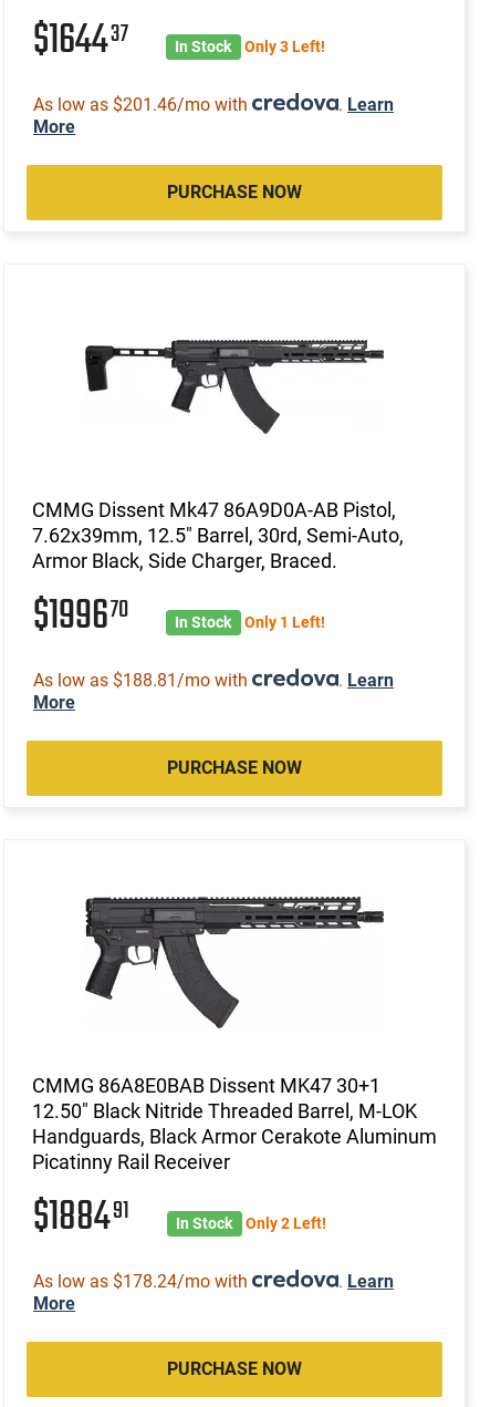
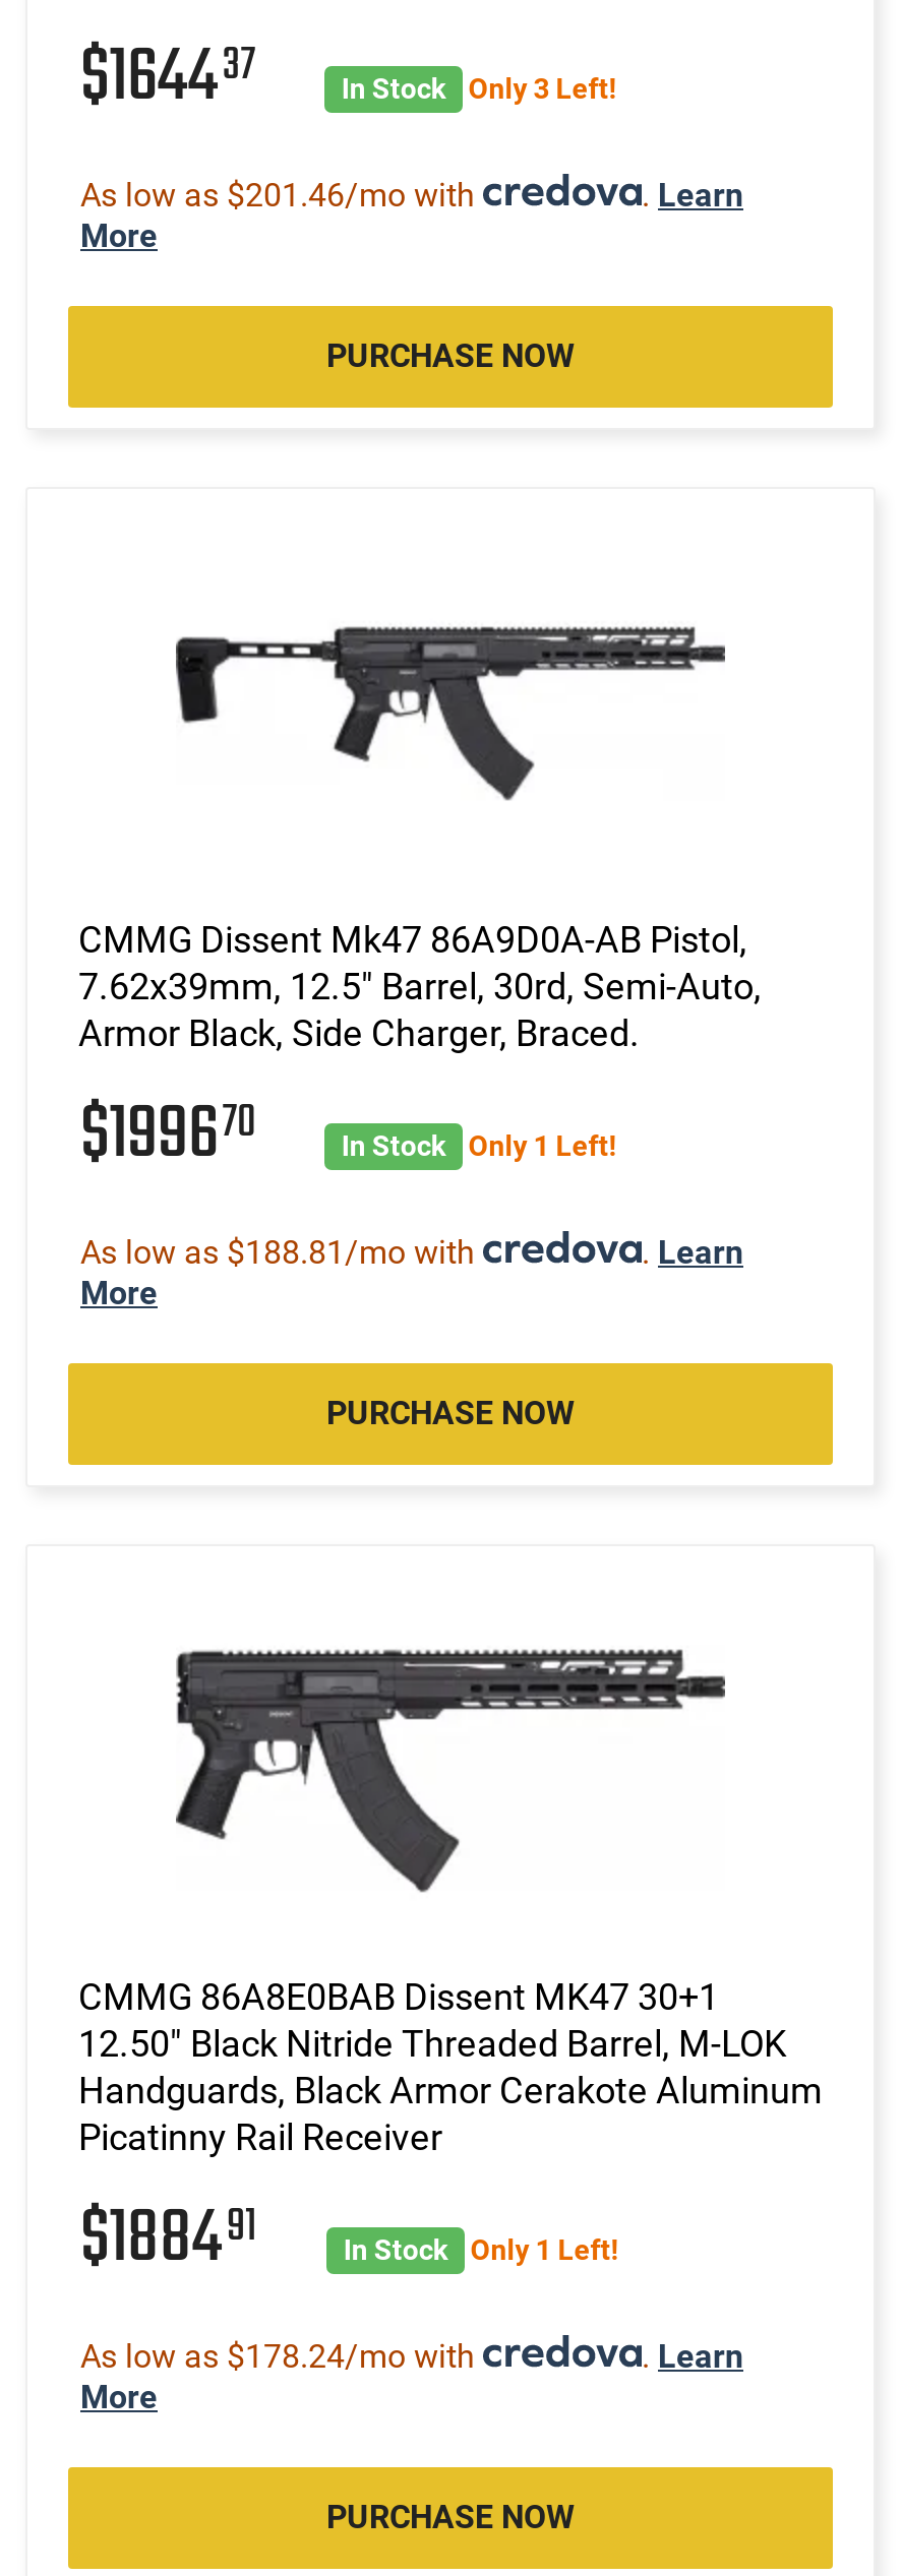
- In Stock Only 2 Left!
+ In Stock Only 1 Left!
